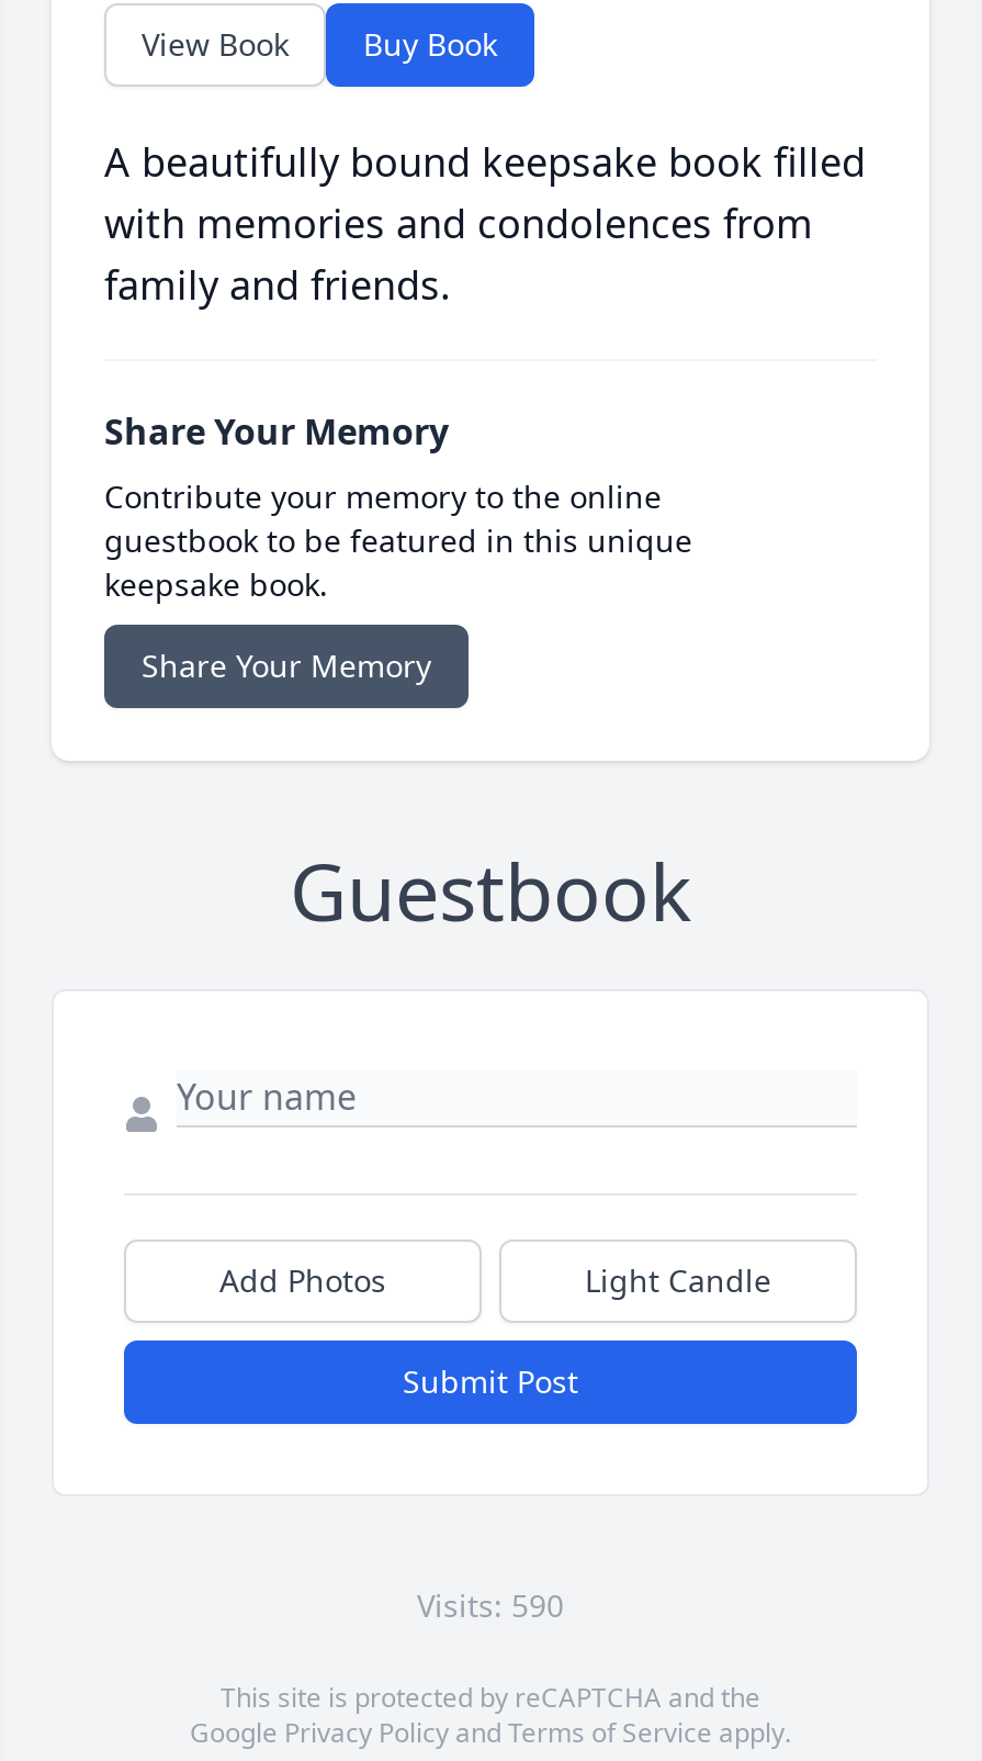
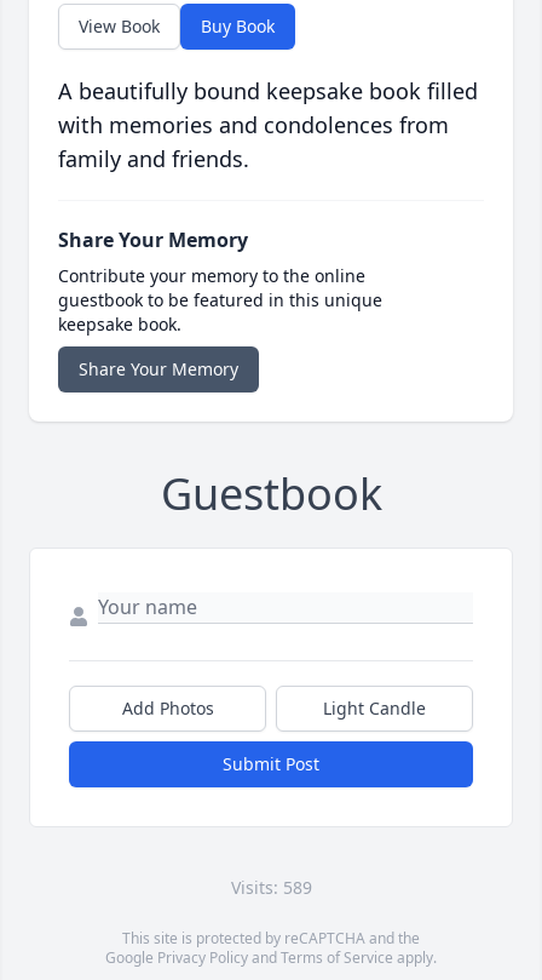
- Visits: 590
+ Visits: 589
